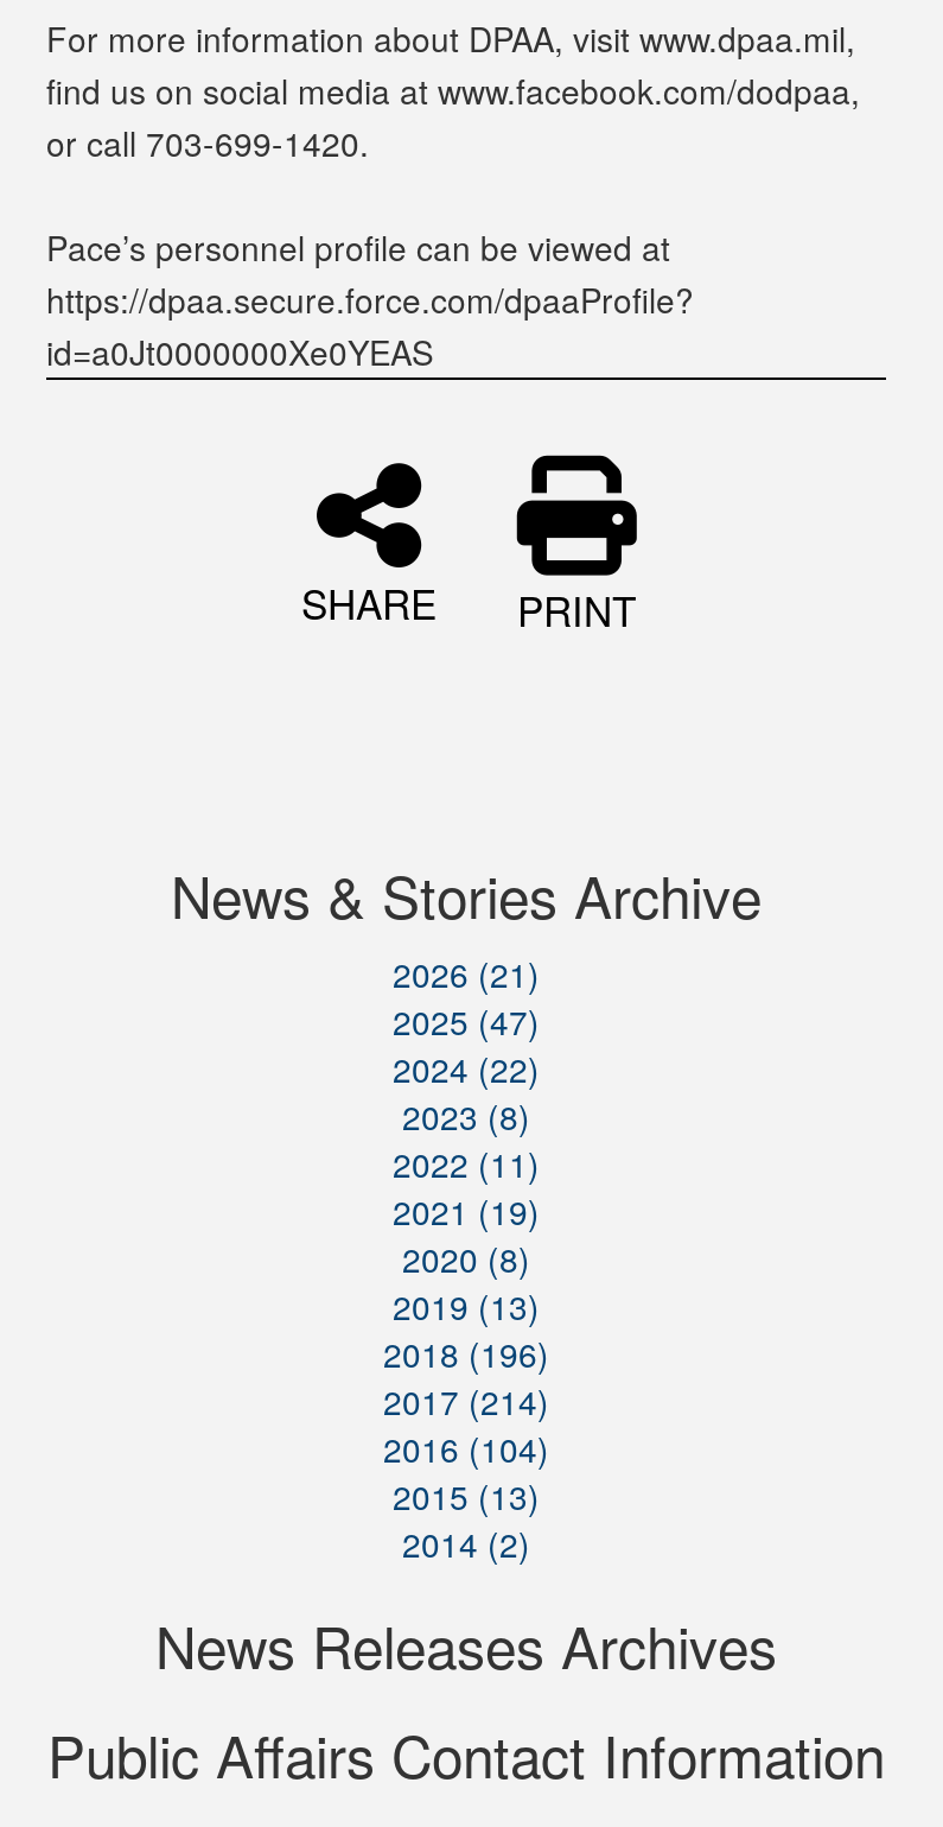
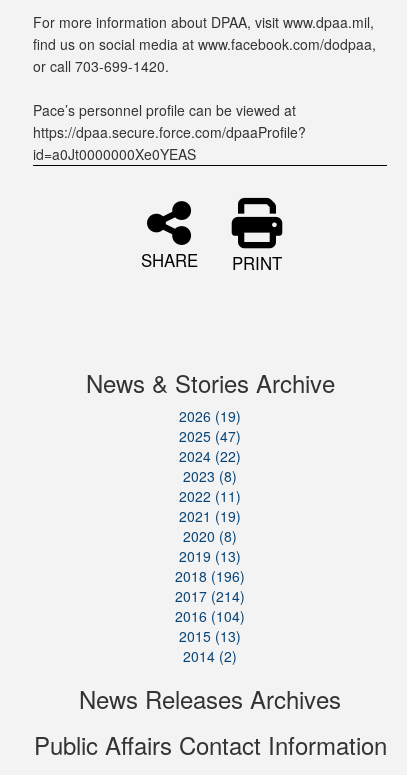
- 2026 (21)
+ 2026 (19)
